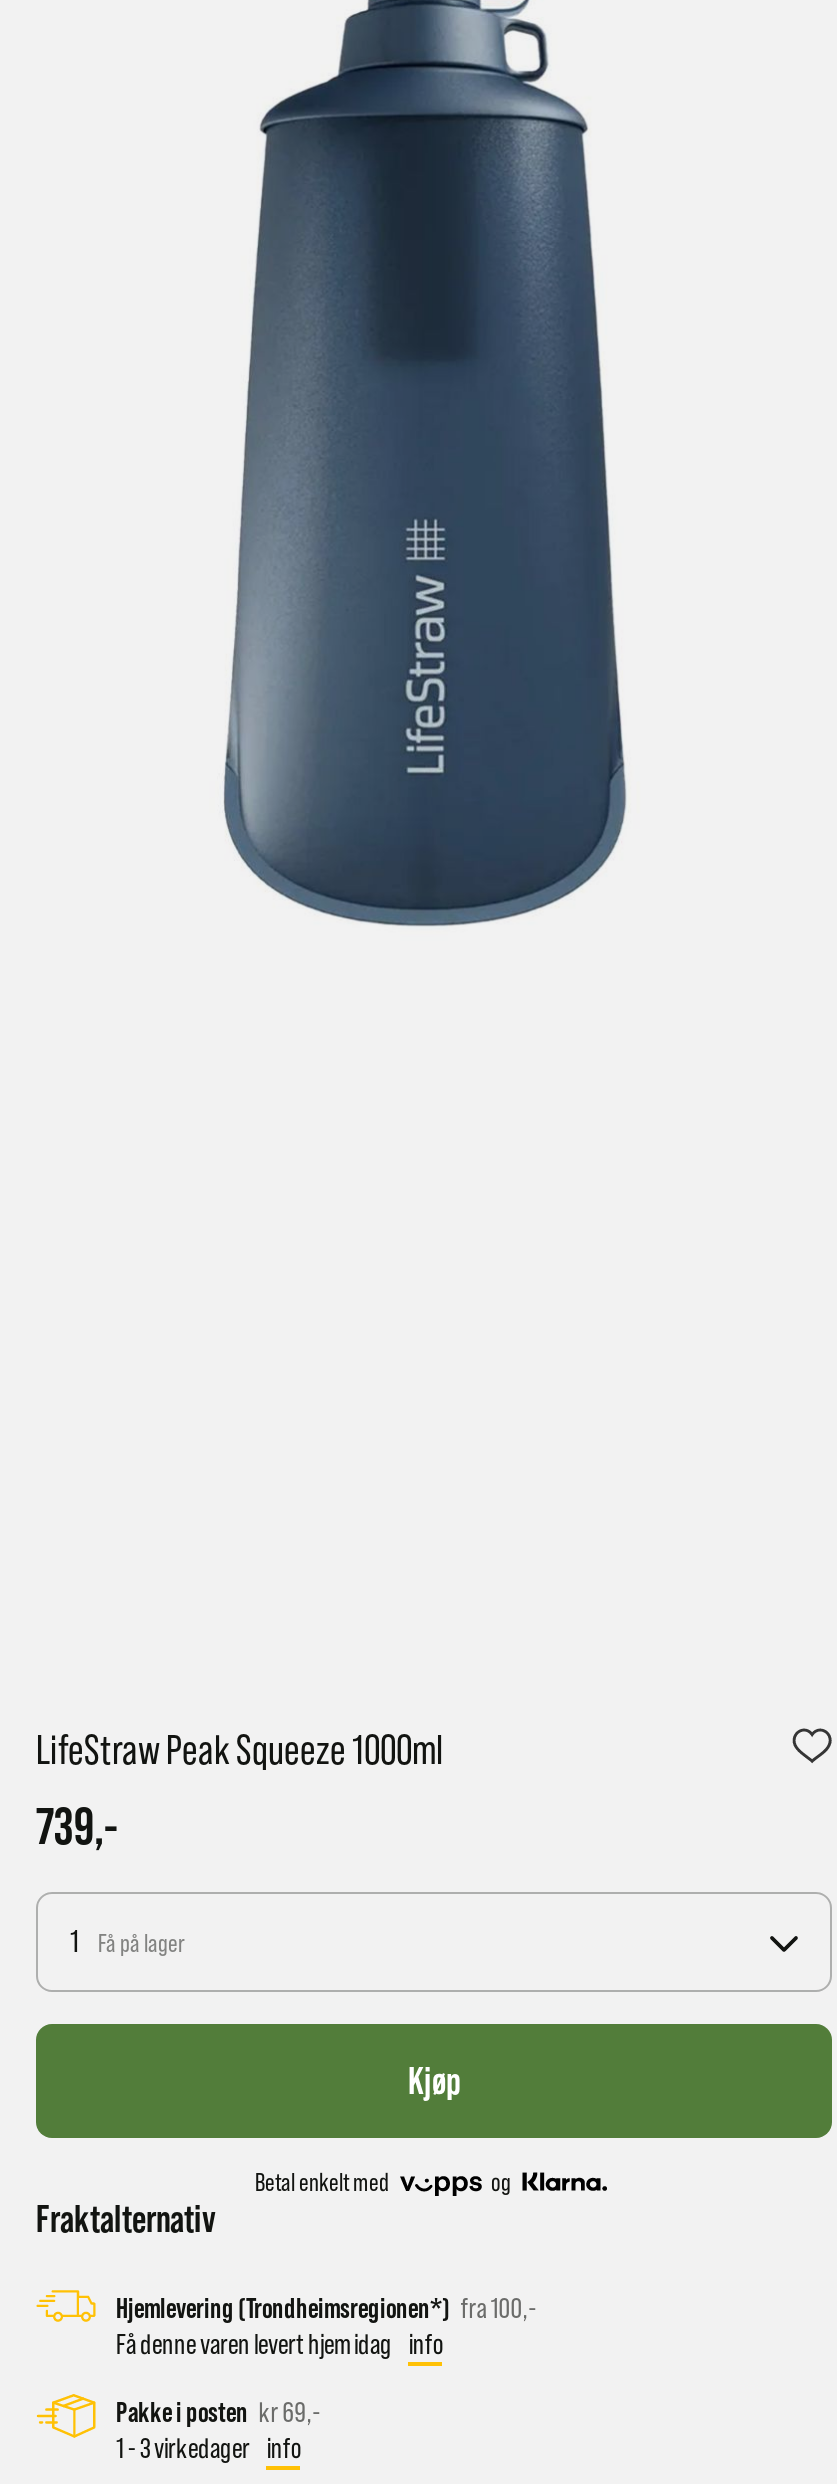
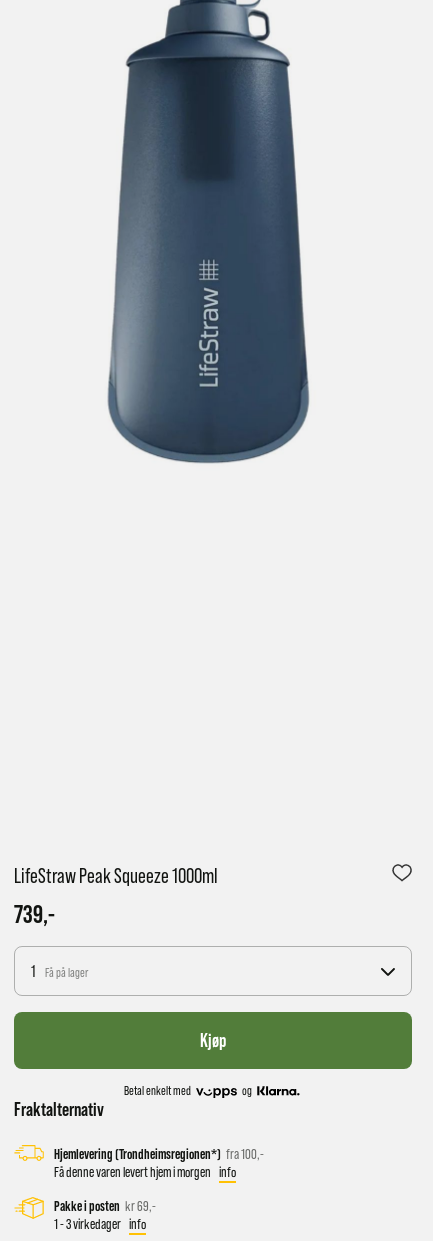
- Få denne varen levert hjem idag info
+ Få denne varen levert hjem i morgen info
